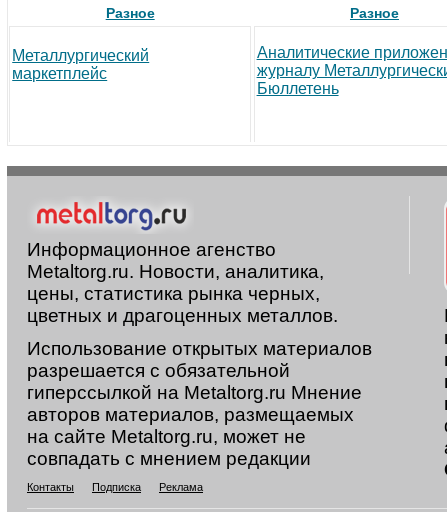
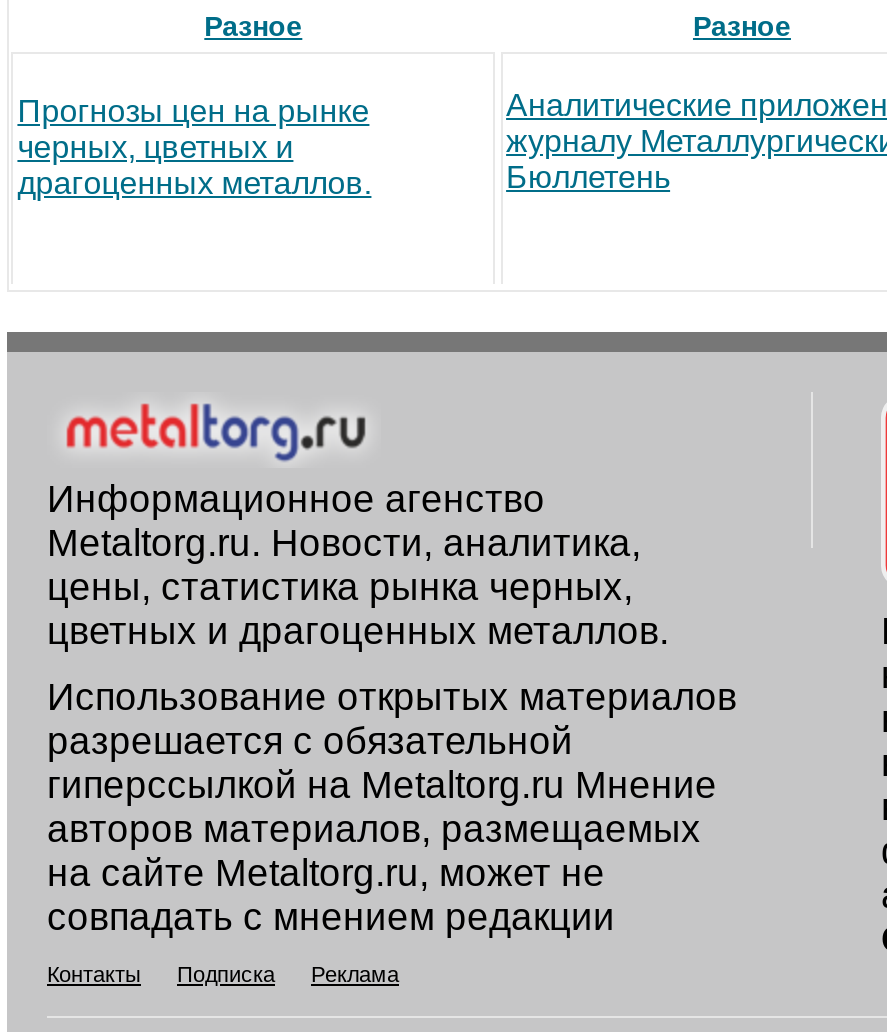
- Металлургический
- маркетплейс
+ Прогнозы цен на рынке
+ черных, цветных и
+ драгоценных металлов.
